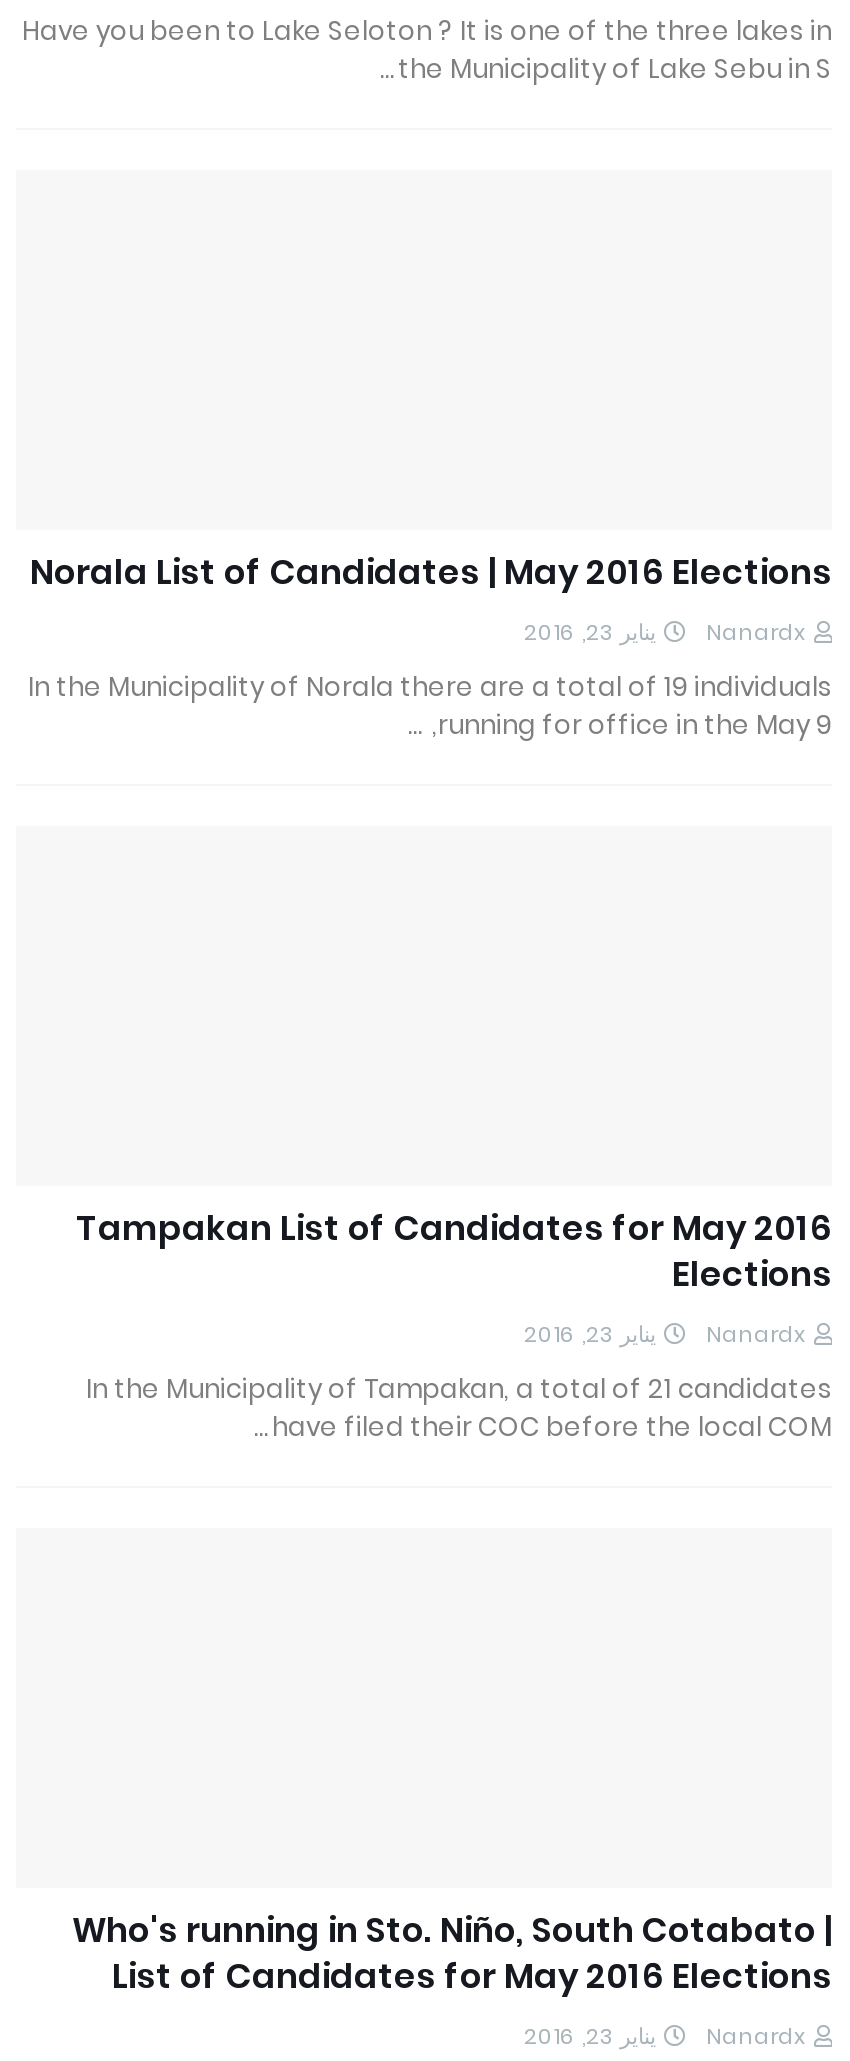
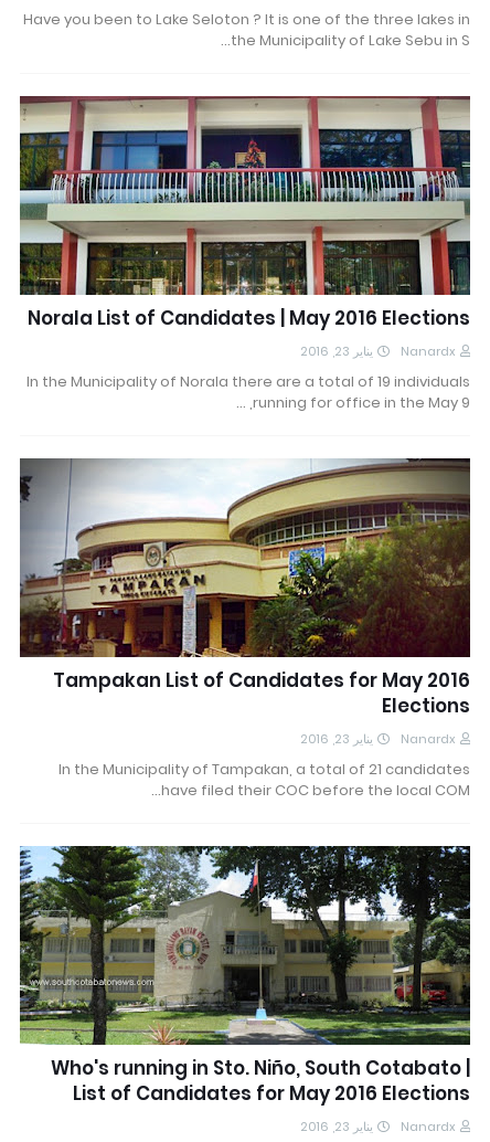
+ [image]

+ [image]

+ [image]
